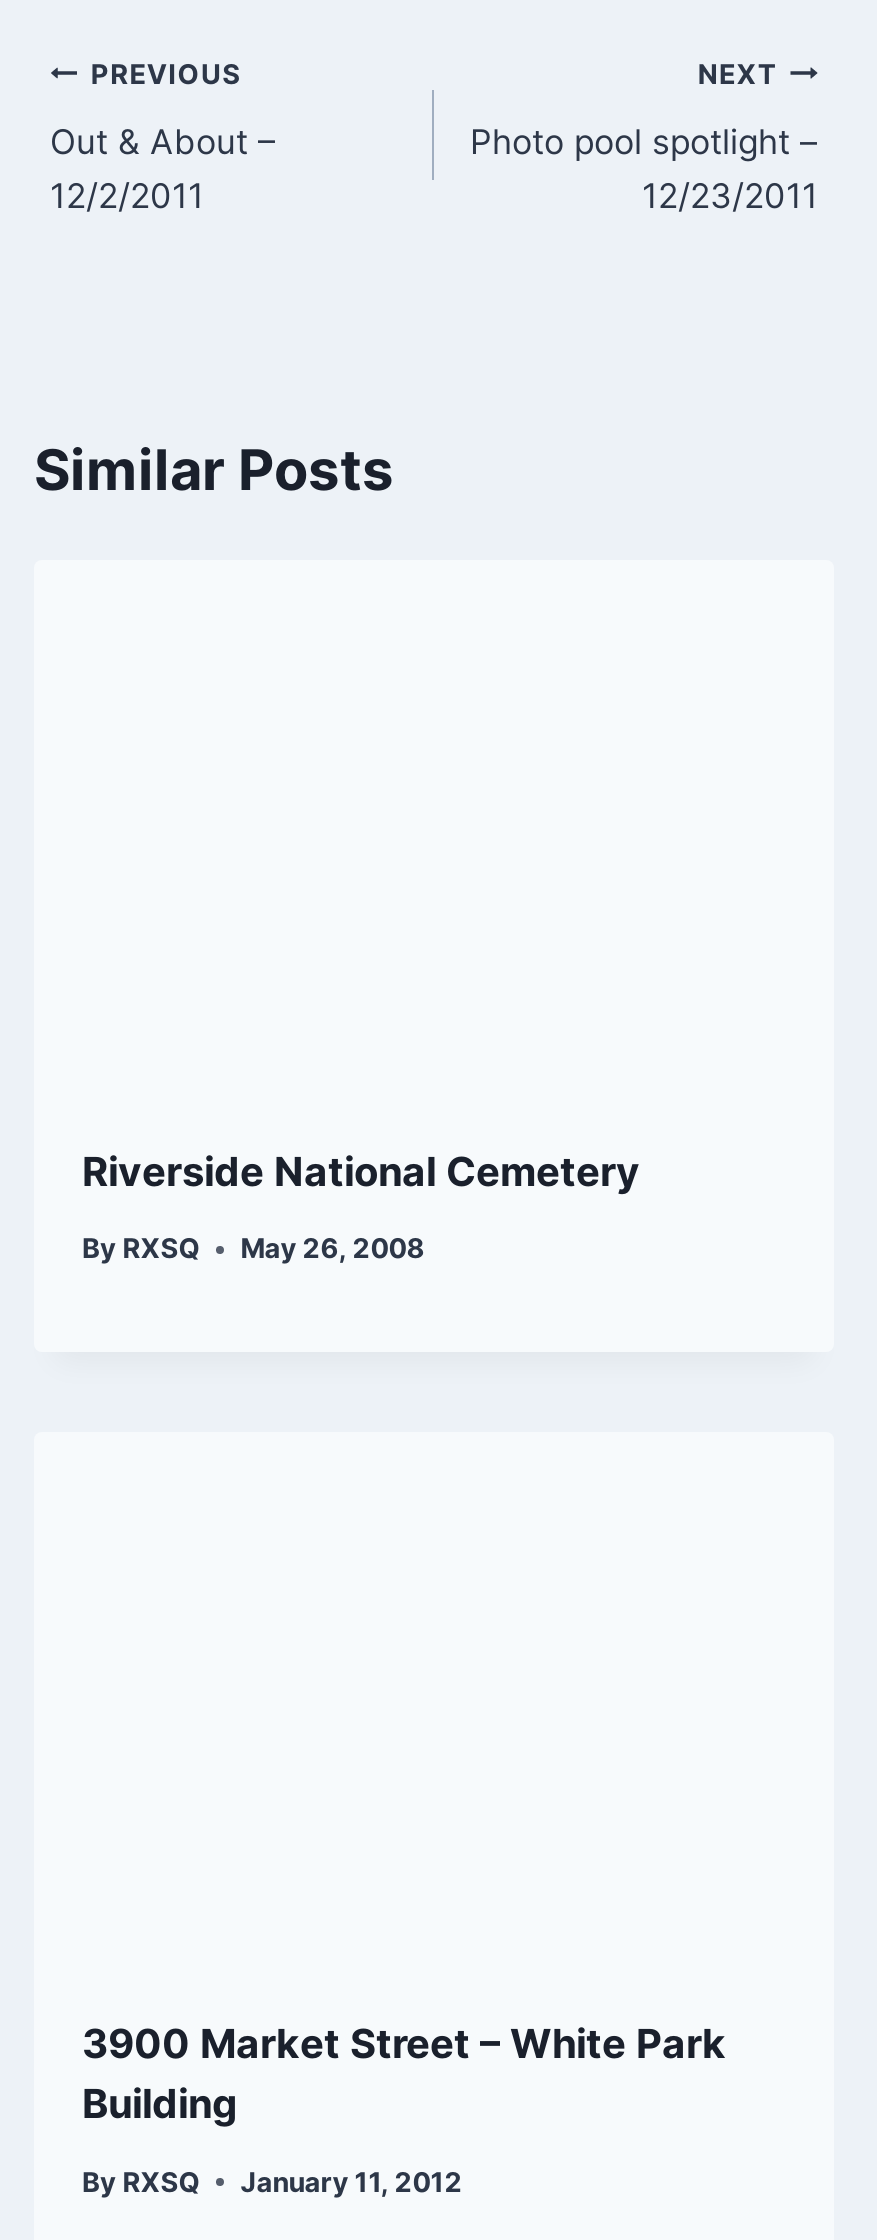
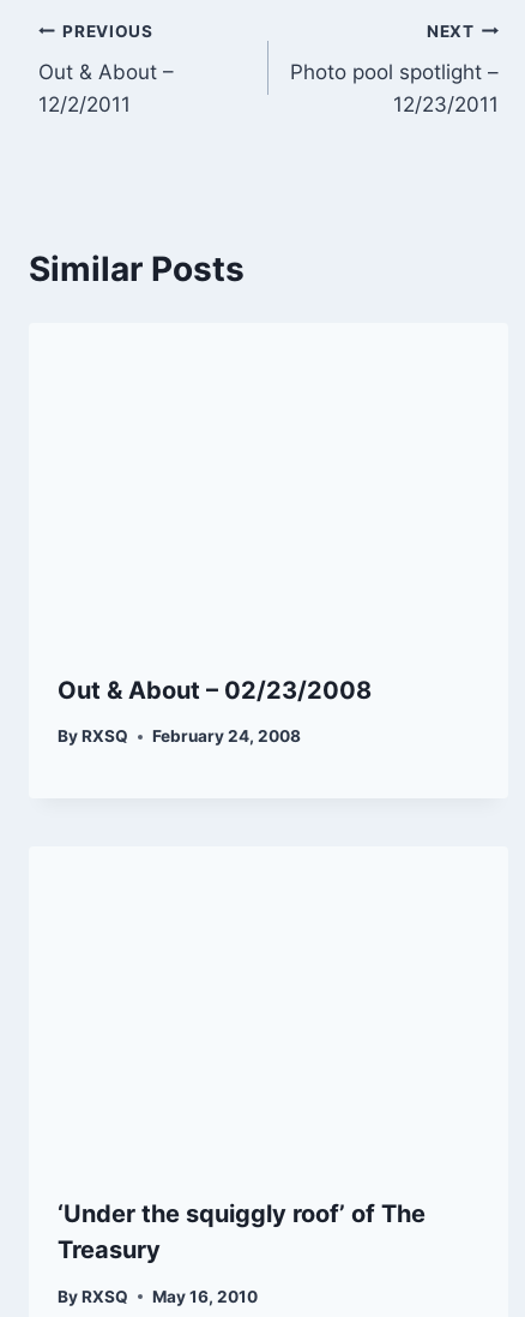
- Riverside National Cemetery
+ Out & About – 02/23/2008

- By RXSQ May 26, 2008
+ By RXSQ February 24, 2008

- 3900 Market Street – White Park
- Building
+ ‘Under the squiggly roof’ of The
+ Treasury

- By RXSQ January 11, 2012
+ By RXSQ May 16, 2010
